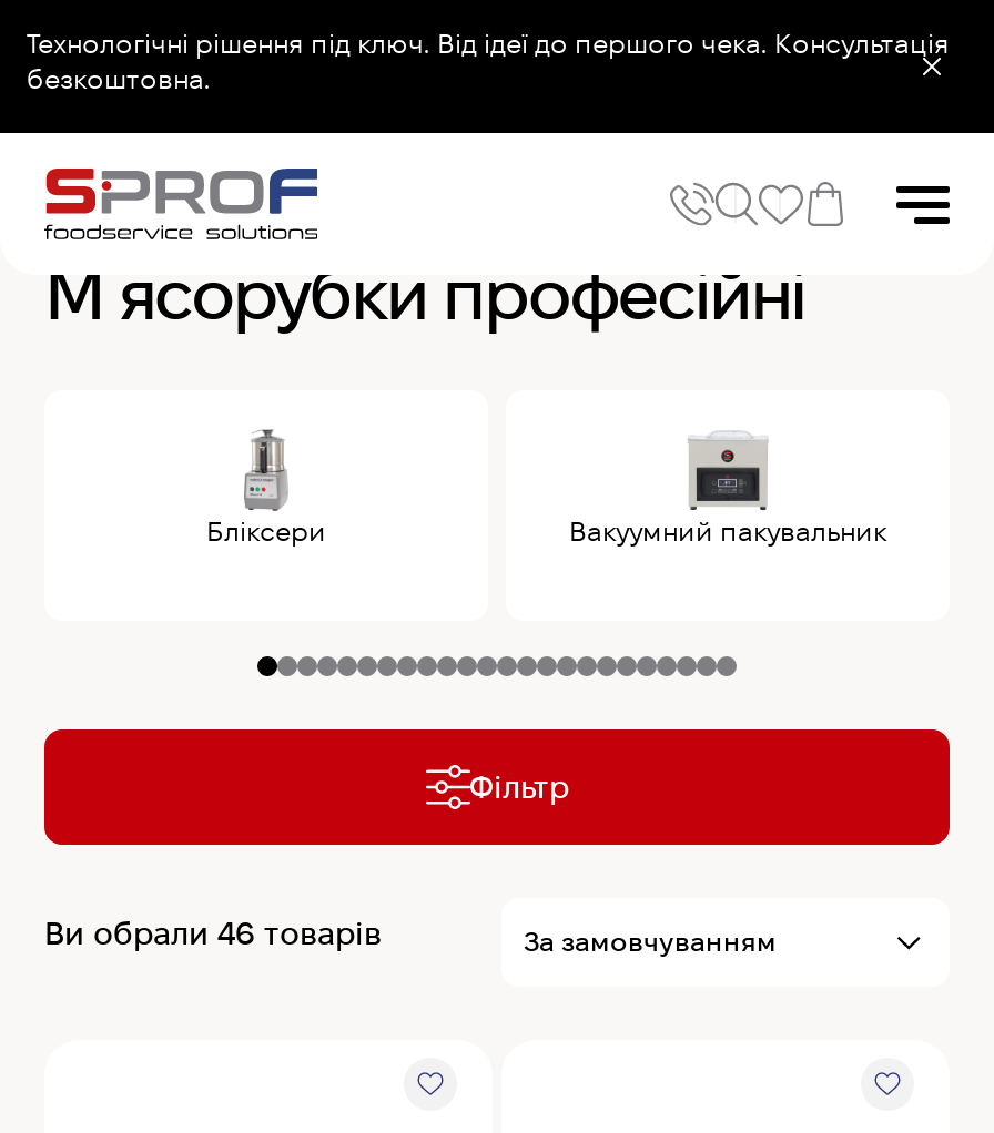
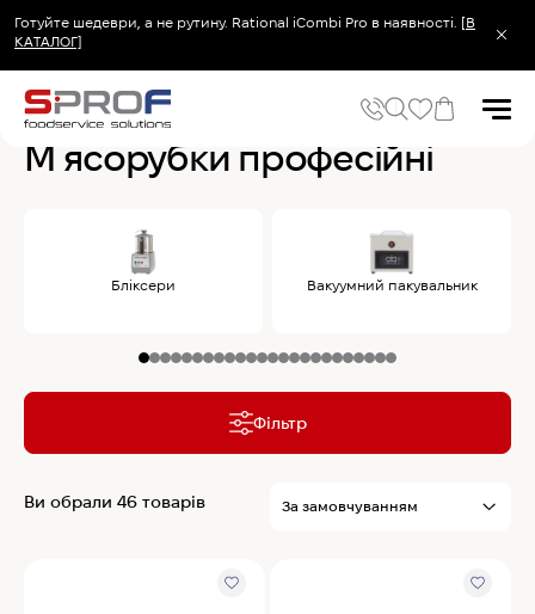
- Технологічні рішення під ключ. Від ідеї до першого чека. Консультація
- безкоштовна.
+ Готуйте шедеври, а не рутину. Rational iCombi Pro в наявності. [В
+ КАТАЛОГ]
